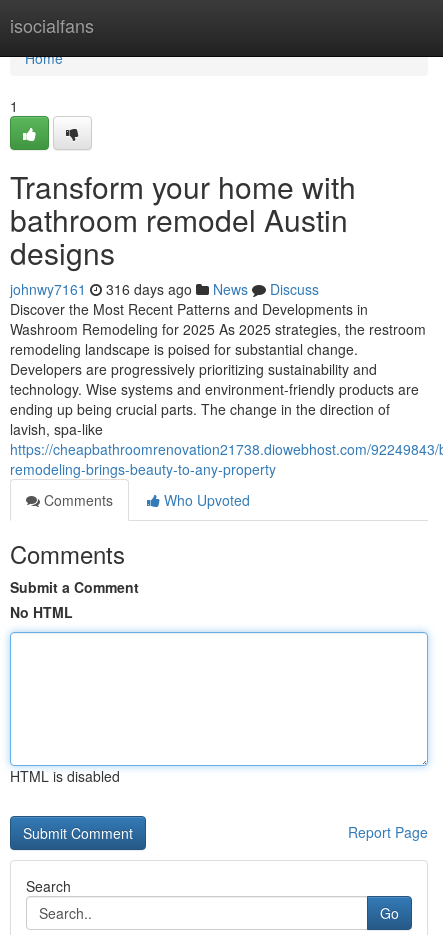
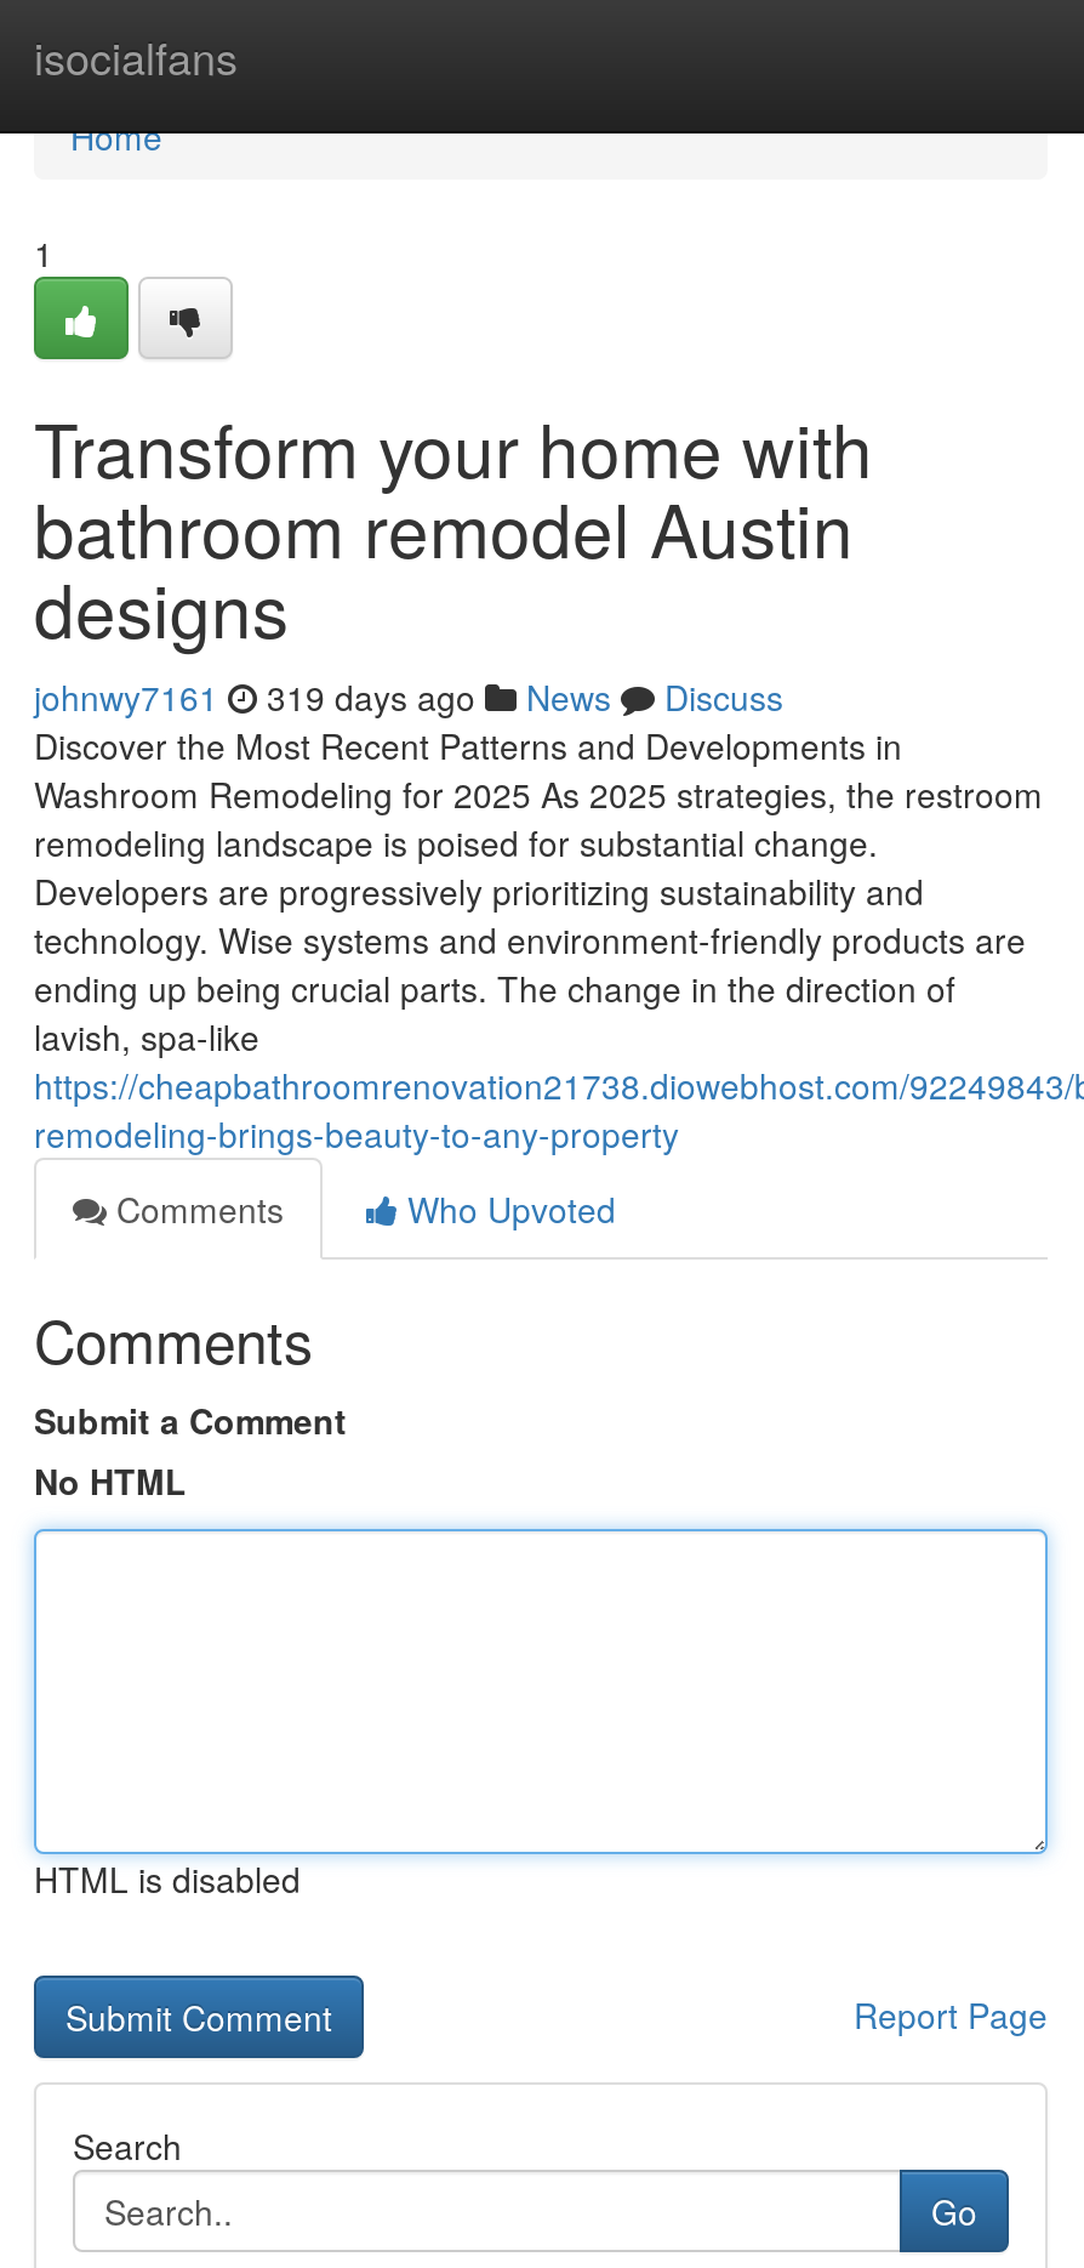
- johnwy7161 316 days ago News Discuss
+ johnwy7161 319 days ago News Discuss
